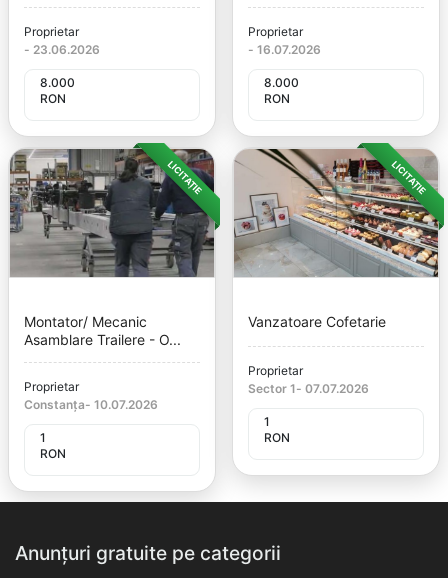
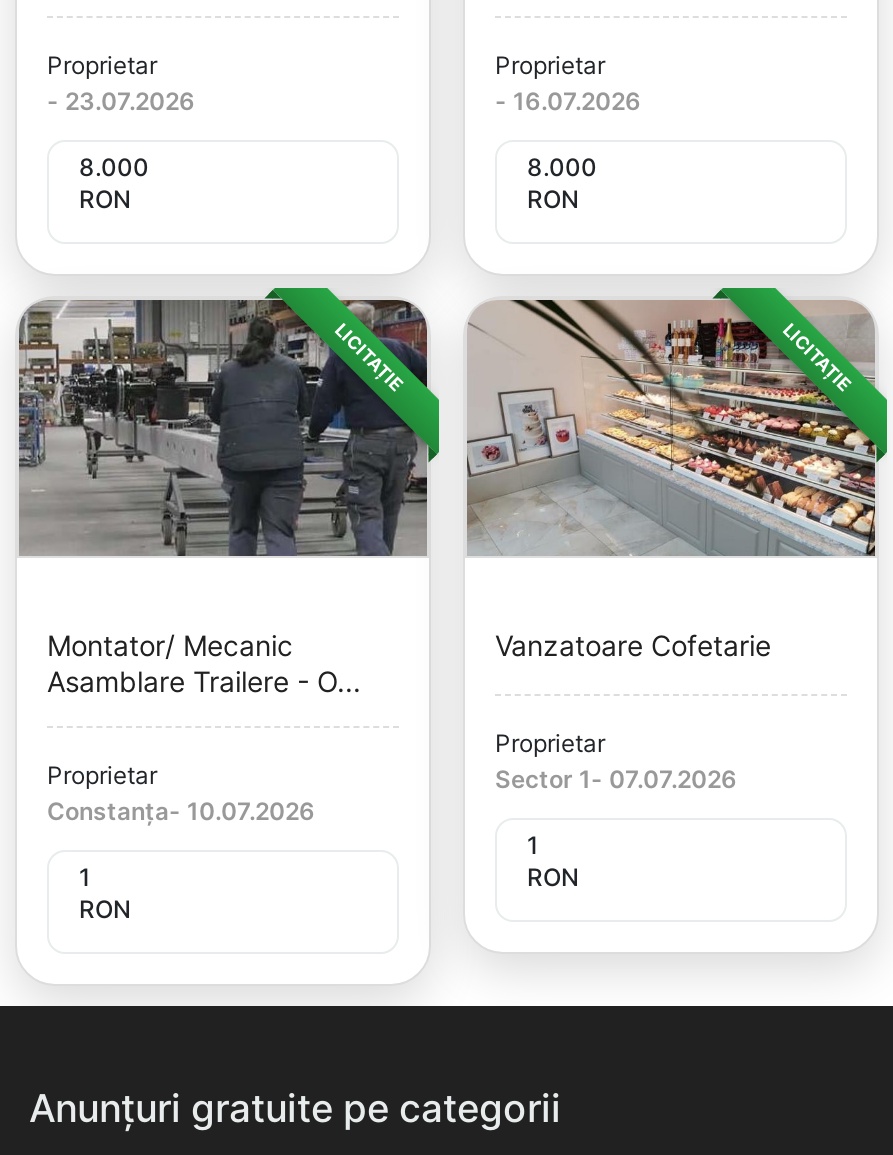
- - 23.06.2026
+ - 23.07.2026
